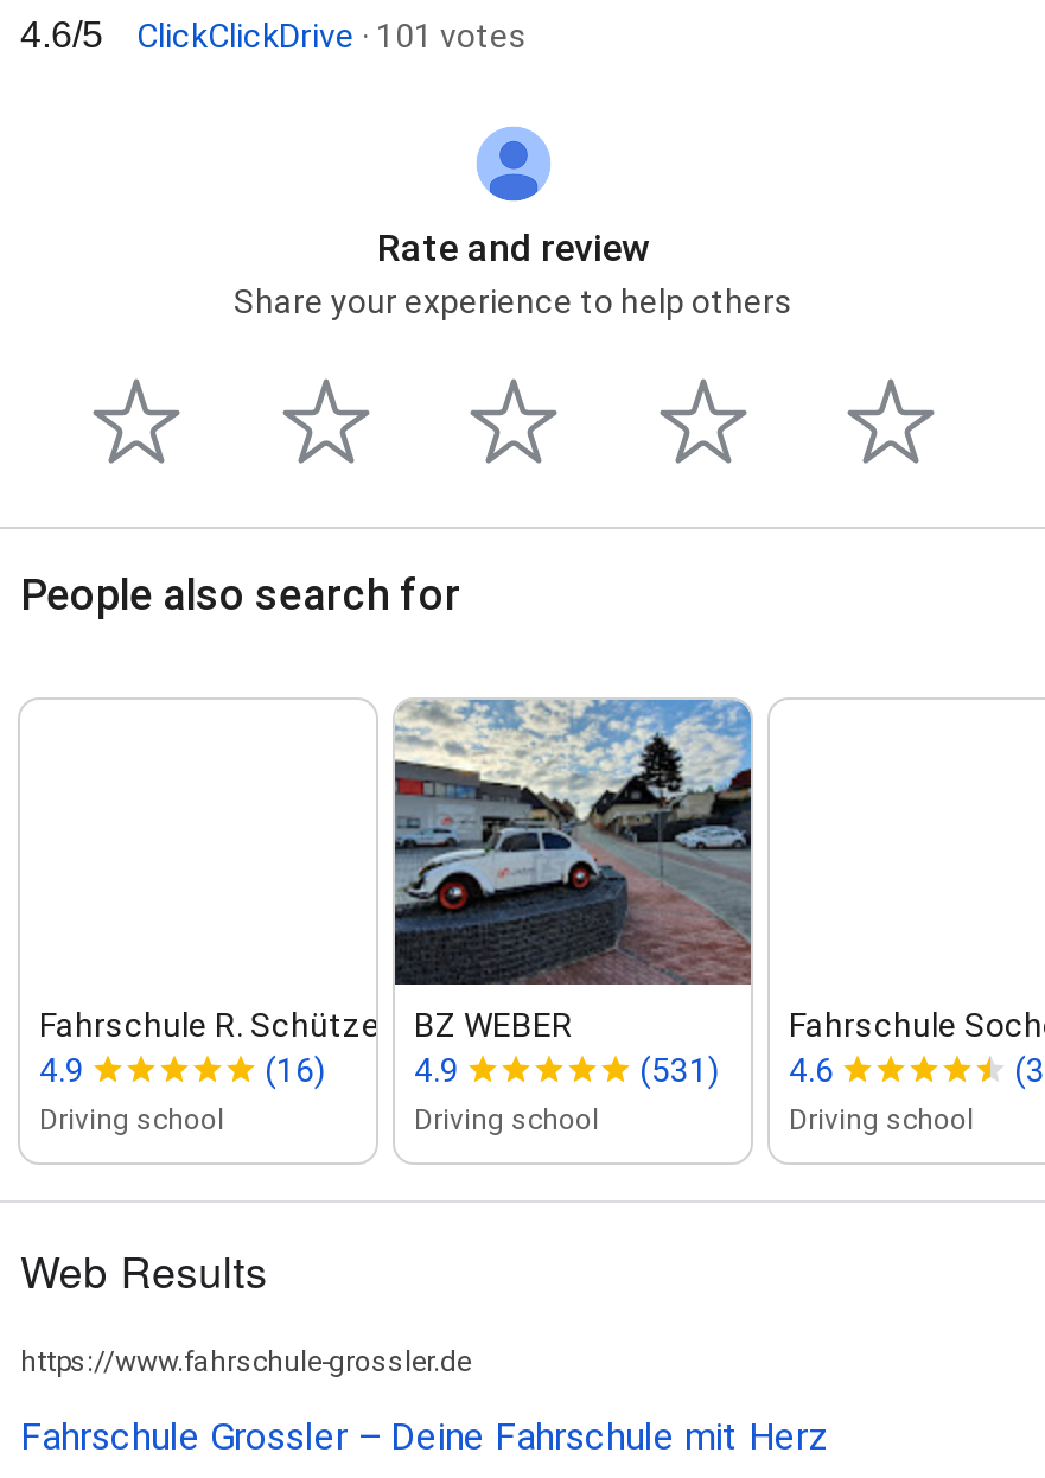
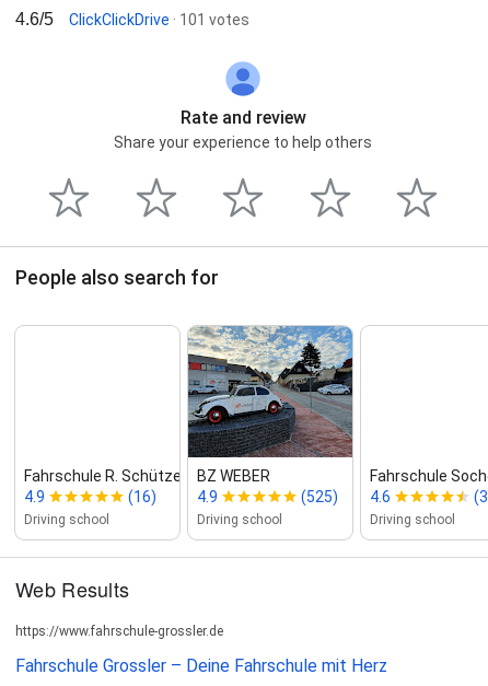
- (531) 4.6
+ (525) 4.6
